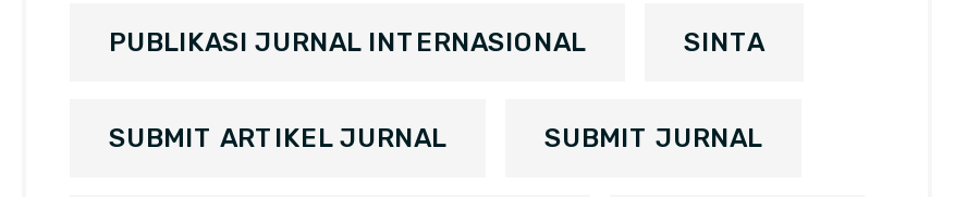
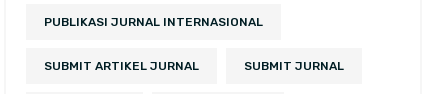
- SINTA
